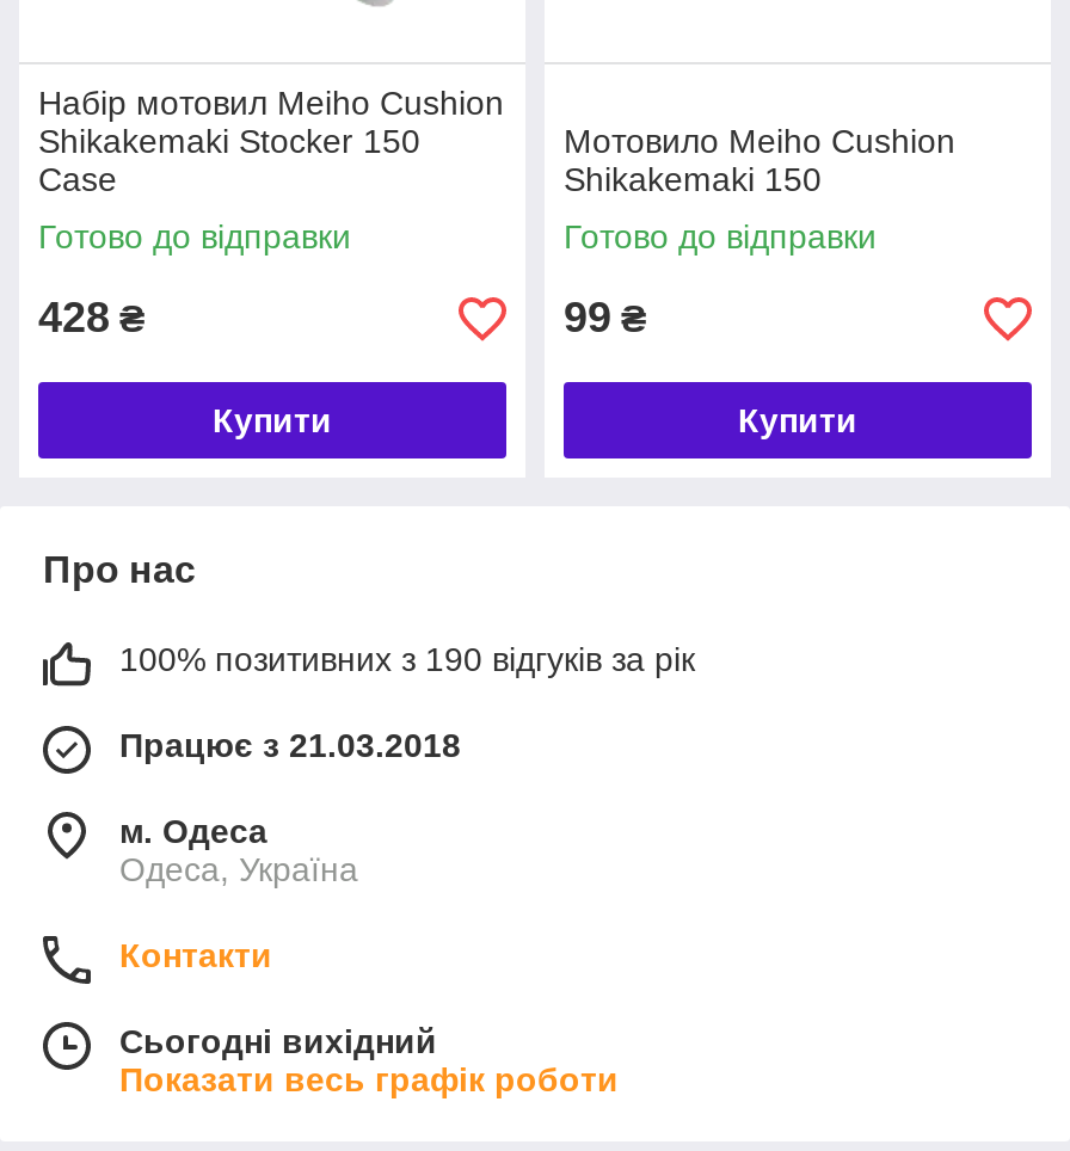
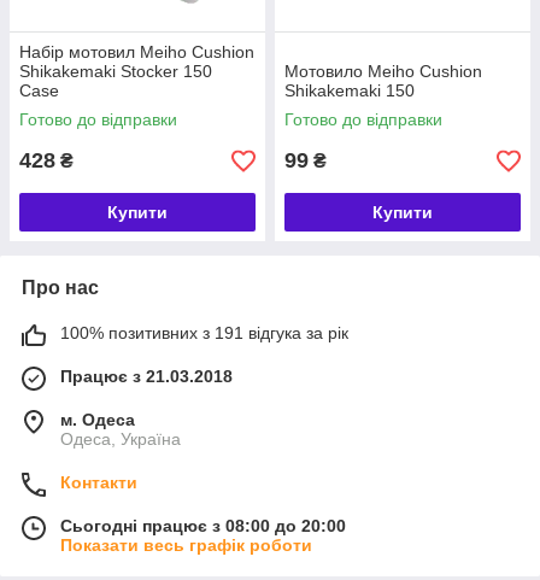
- 100% позитивних з 190 відгуків за рік
+ 100% позитивних з 191 відгука за рік

- Сьогодні вихідний
+ Сьогодні працює з 08:00 до 20:00
